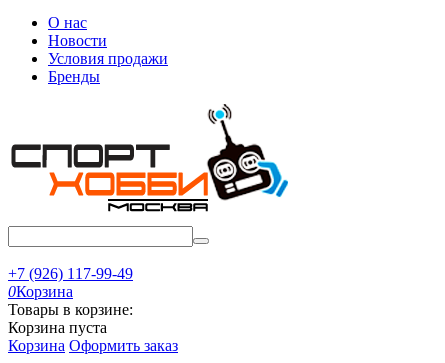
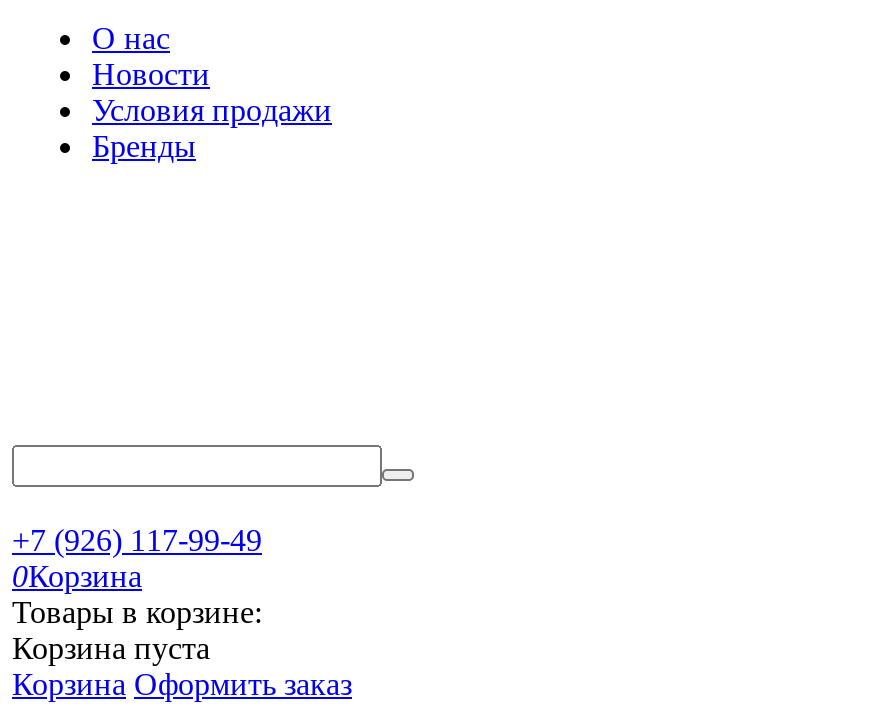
- [image]
